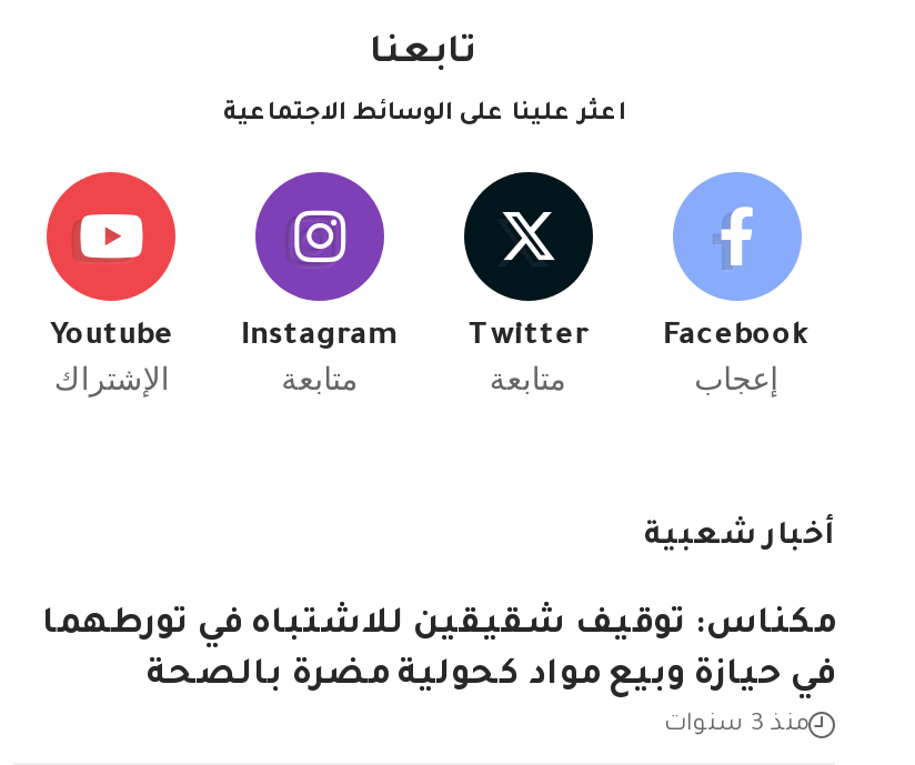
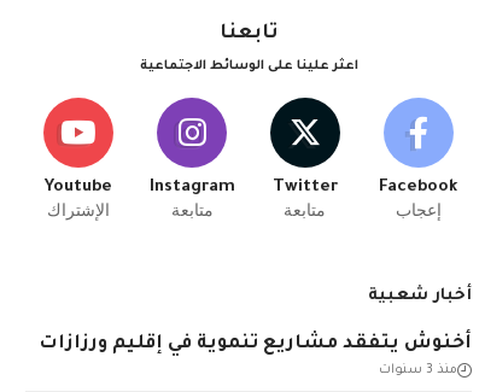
- مكناس: توقيف شقيقين للاشتباه في تورطهما
- في حيازة وبيع مواد كحولية مضرة بالصحة
+ أخنوش يتفقد مشاريع تنموية في إقليم ورزازات
